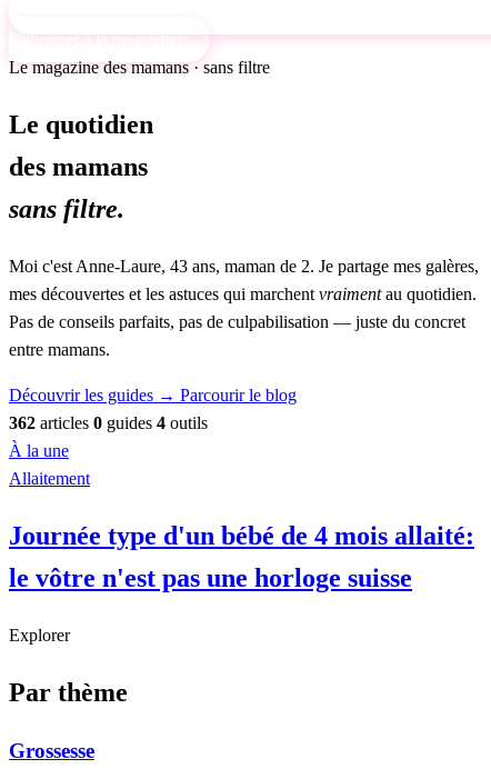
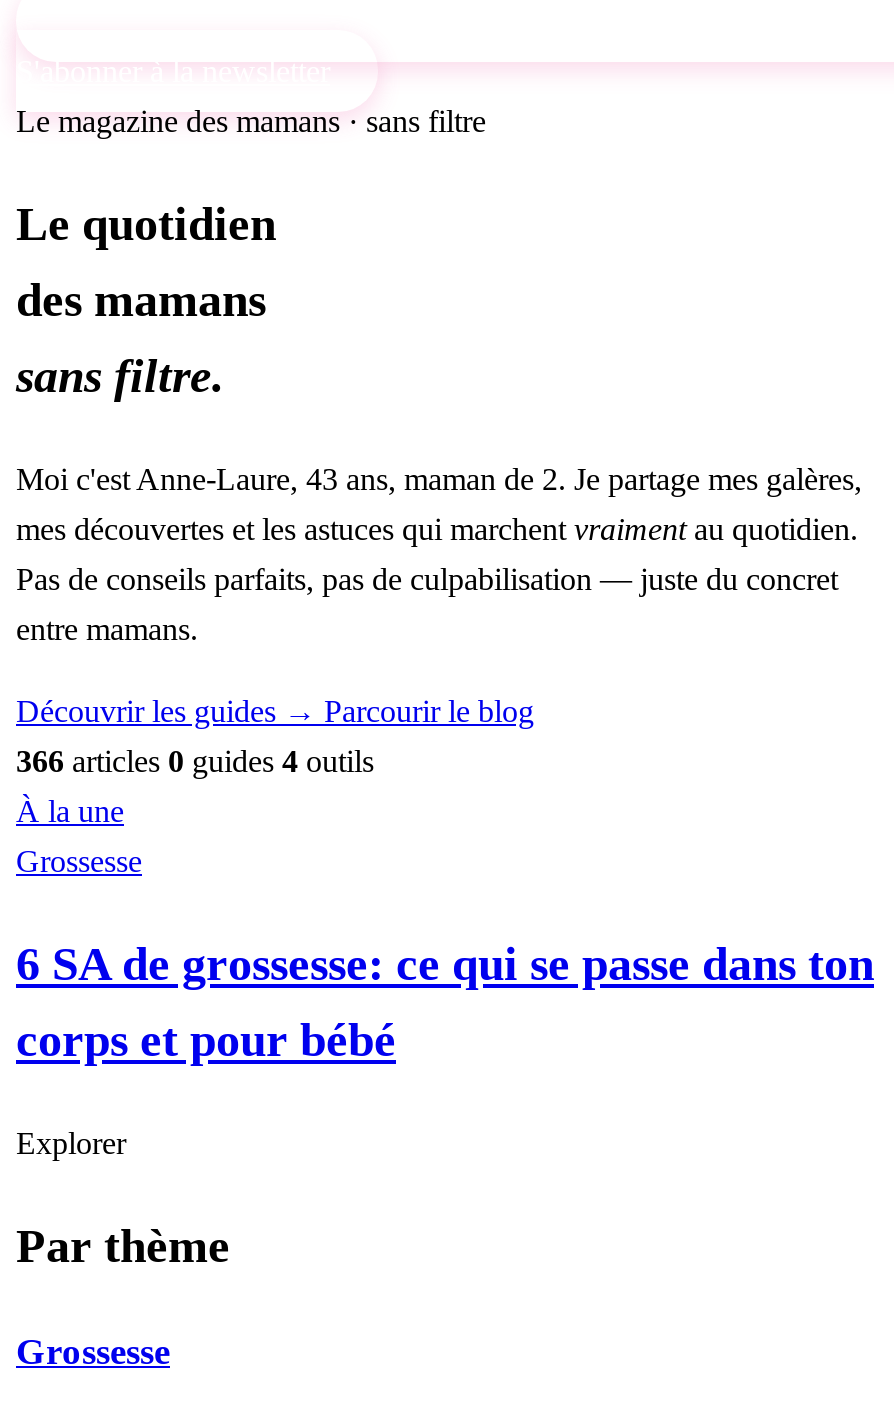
- 362 articles 0 guides 4 outils
+ 366 articles 0 guides 4 outils

- Allaitement
+ Grossesse

- Journée type d'un bébé de 4 mois allaité:
+ 6 SA de grossesse: ce qui se passe dans ton

- le vôtre n'est pas une horloge suisse
+ corps et pour bébé
